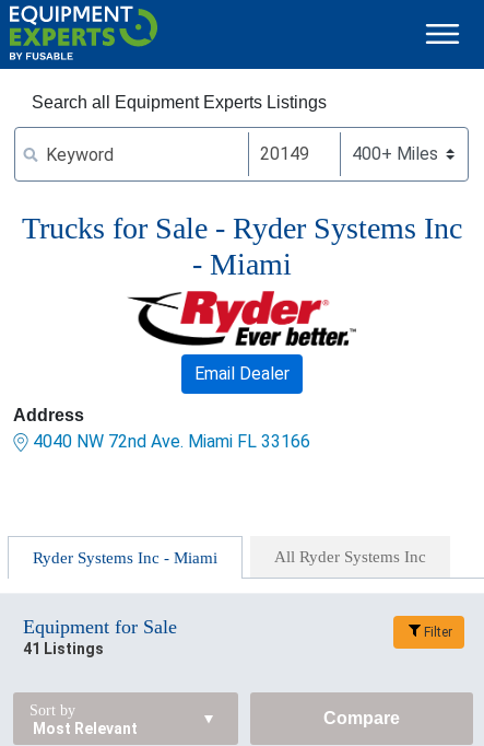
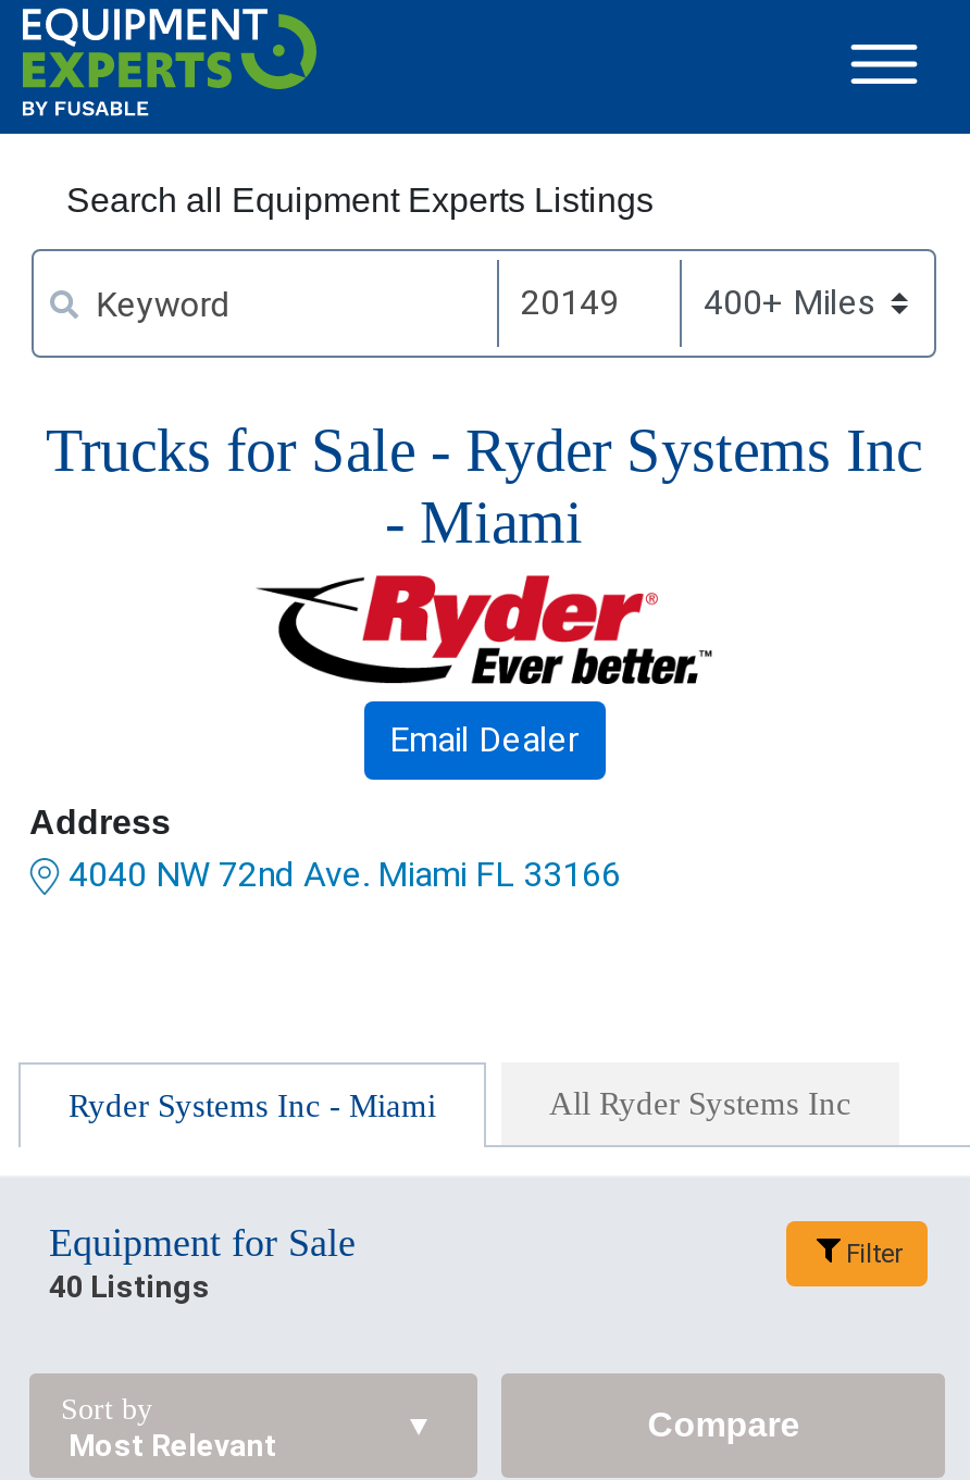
- 41 Listings
+ 40 Listings
